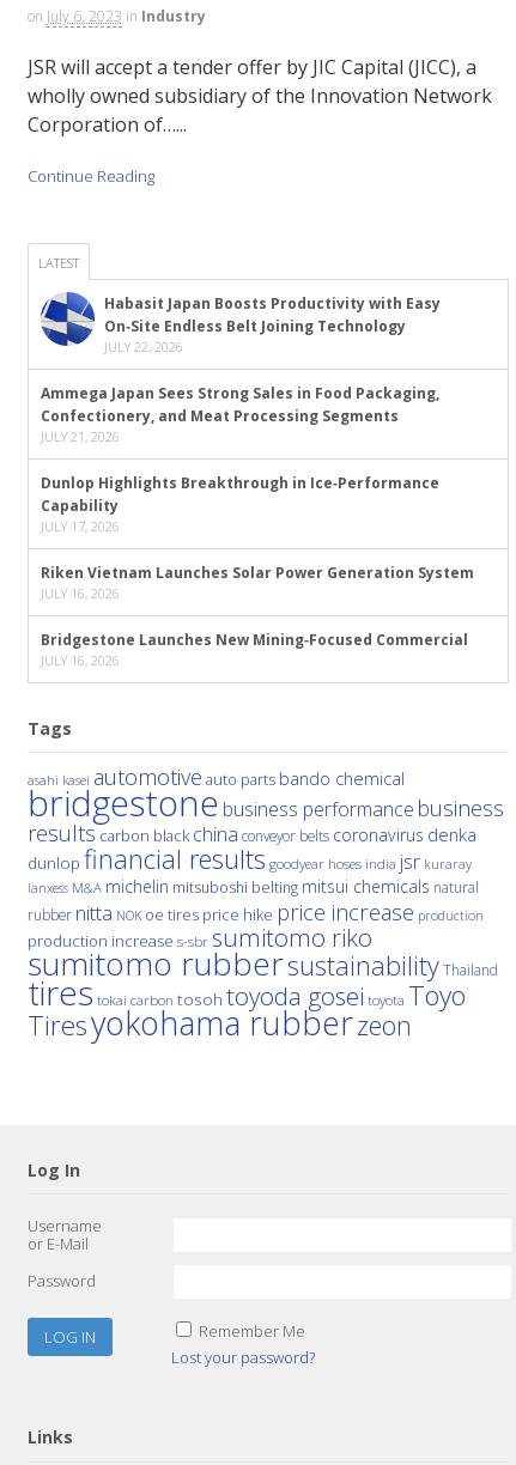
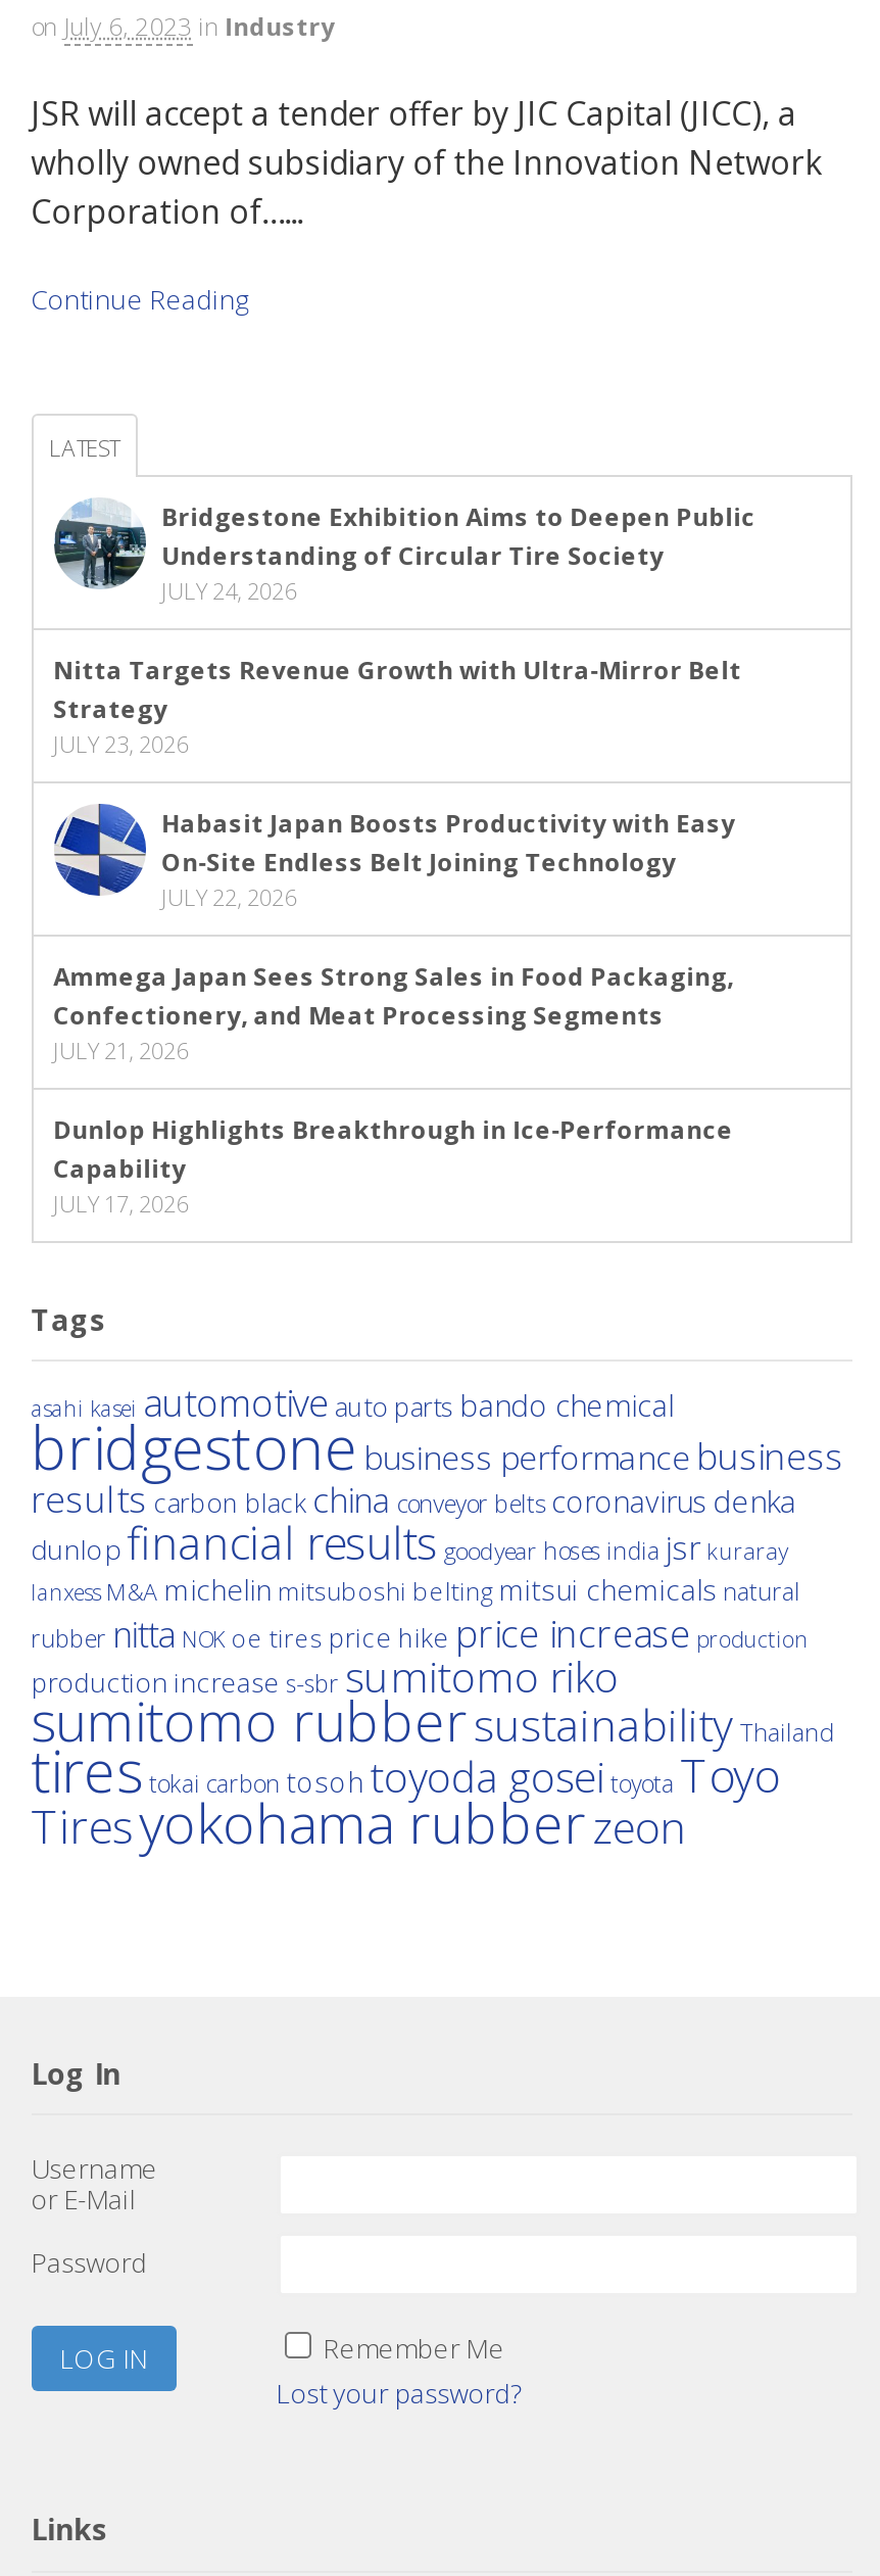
+ [image]
+ Bridgestone Exhibition Aims to Deepen Public
+ Understanding of Circular Tire Society
+ JULY 24, 2026
+ Nitta Targets Revenue Growth with Ultra‑Mirror Belt
+ Strategy
+ JULY 23, 2026

moved down: [image] | Habasit Japan Boosts Productivity with Easy | On‑Site Endless Belt Joining Technology | ... | Capability | JULY 17, 2026

- Riken Vietnam Launches Solar Power Generation System
- JULY 16, 2026
- Bridgestone Launches New Mining‑Focused Commercial
- JULY 16, 2026
